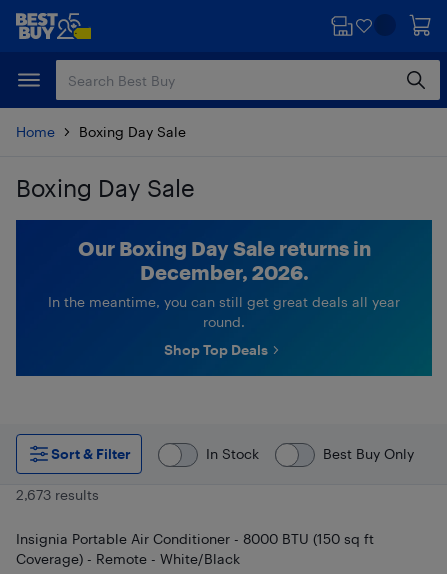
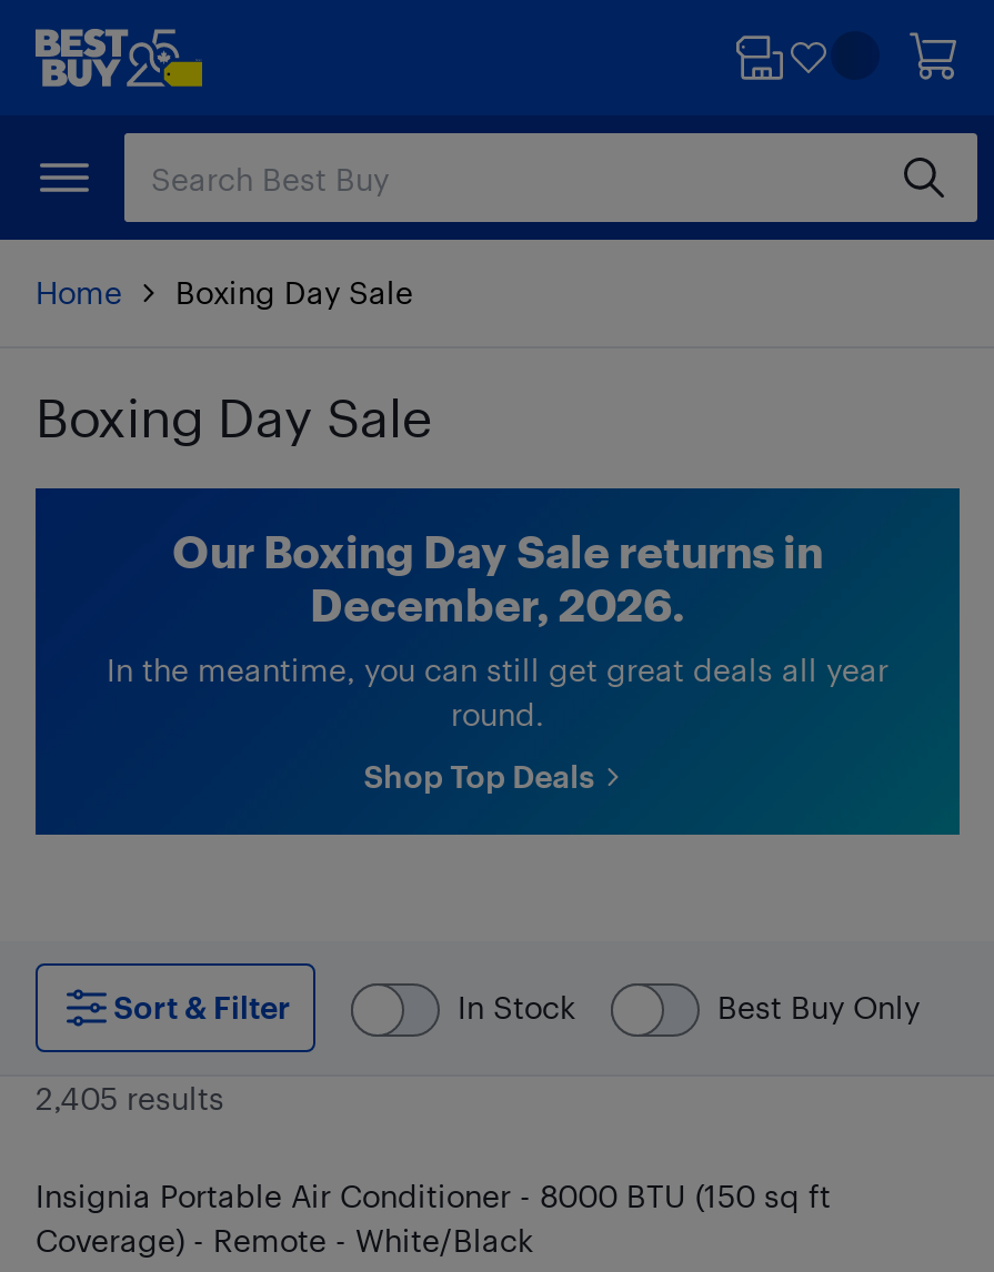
- 2,673 results
+ 2,405 results
